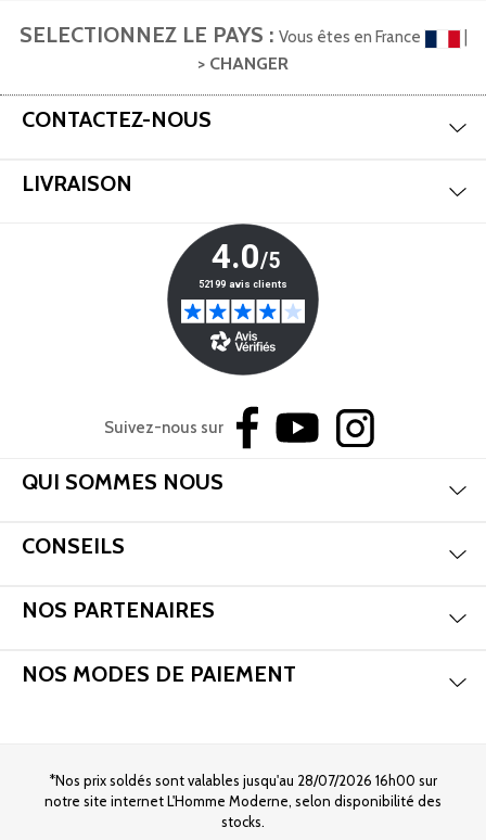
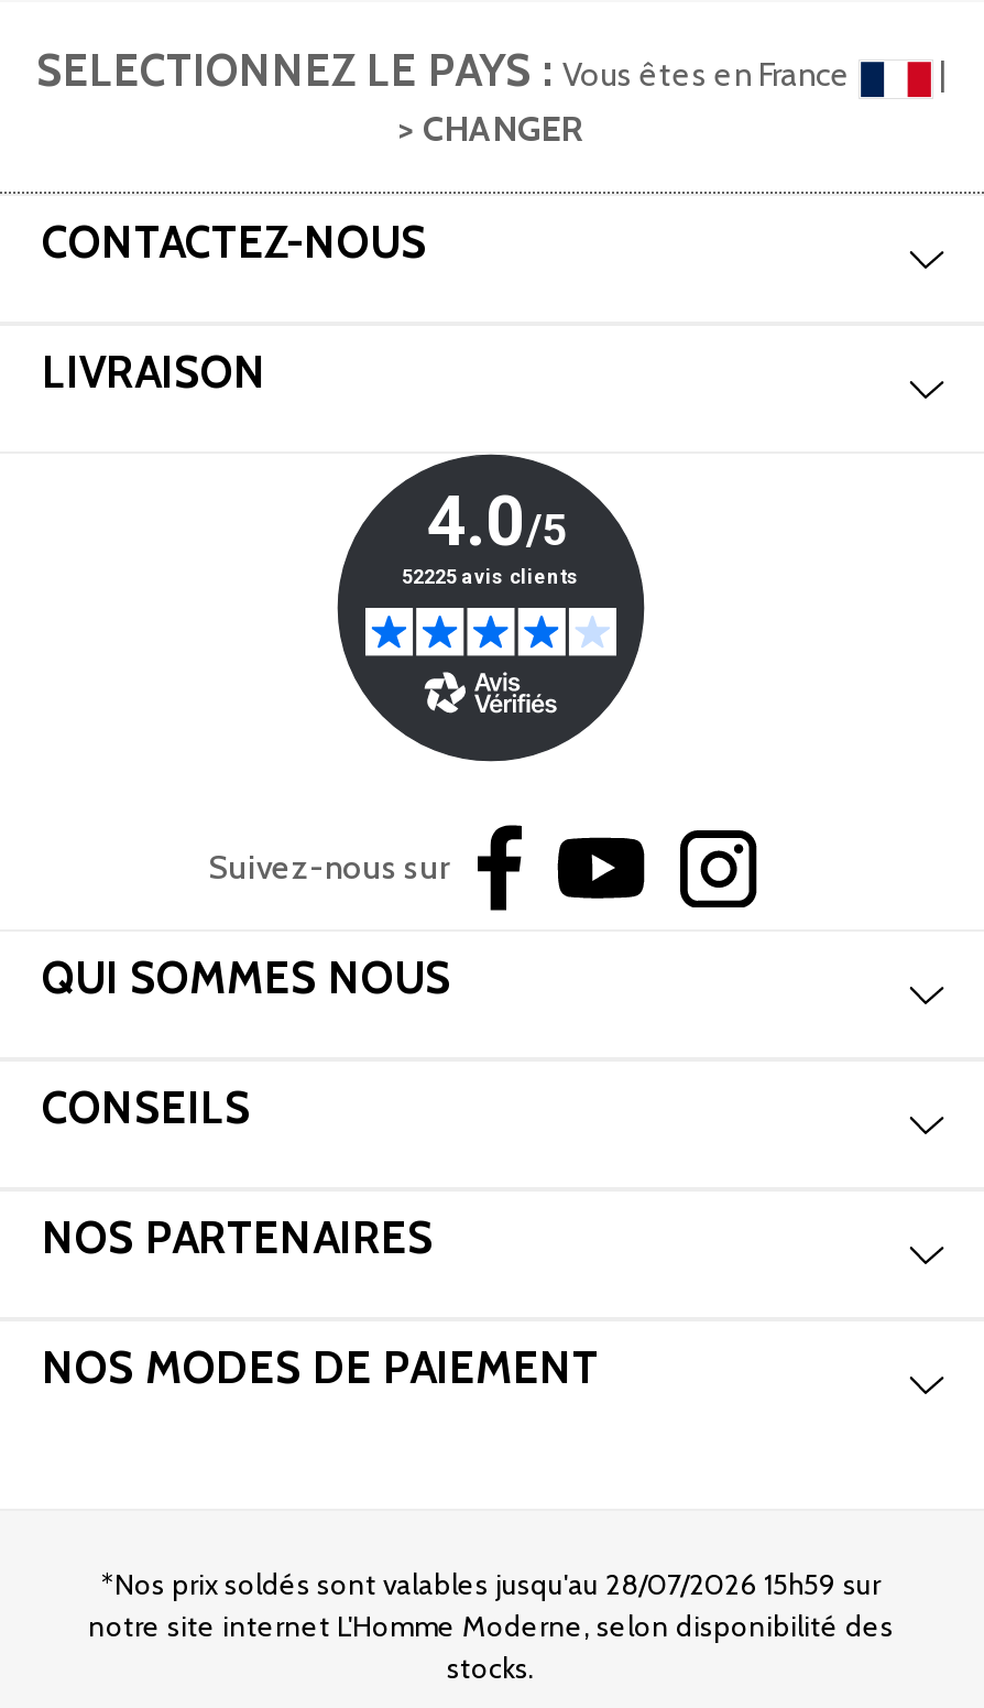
- *Nos prix soldés sont valables jusqu'au 28/07/2026 16h00 sur
+ *Nos prix soldés sont valables jusqu'au 28/07/2026 15h59 sur
